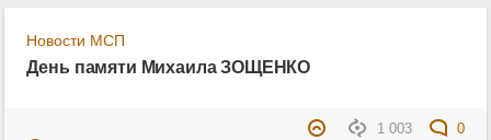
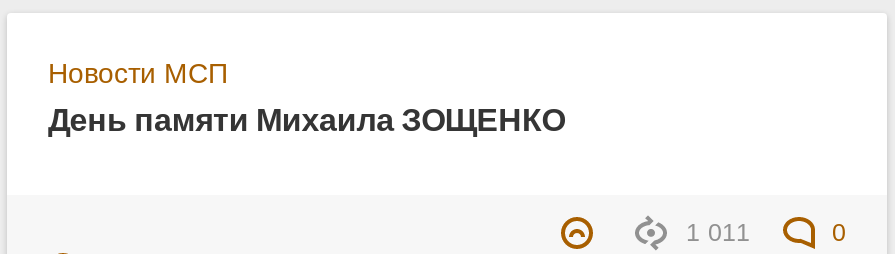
- 1 003
+ 1 011
